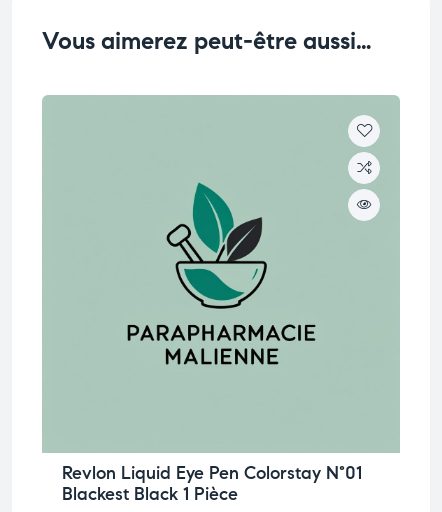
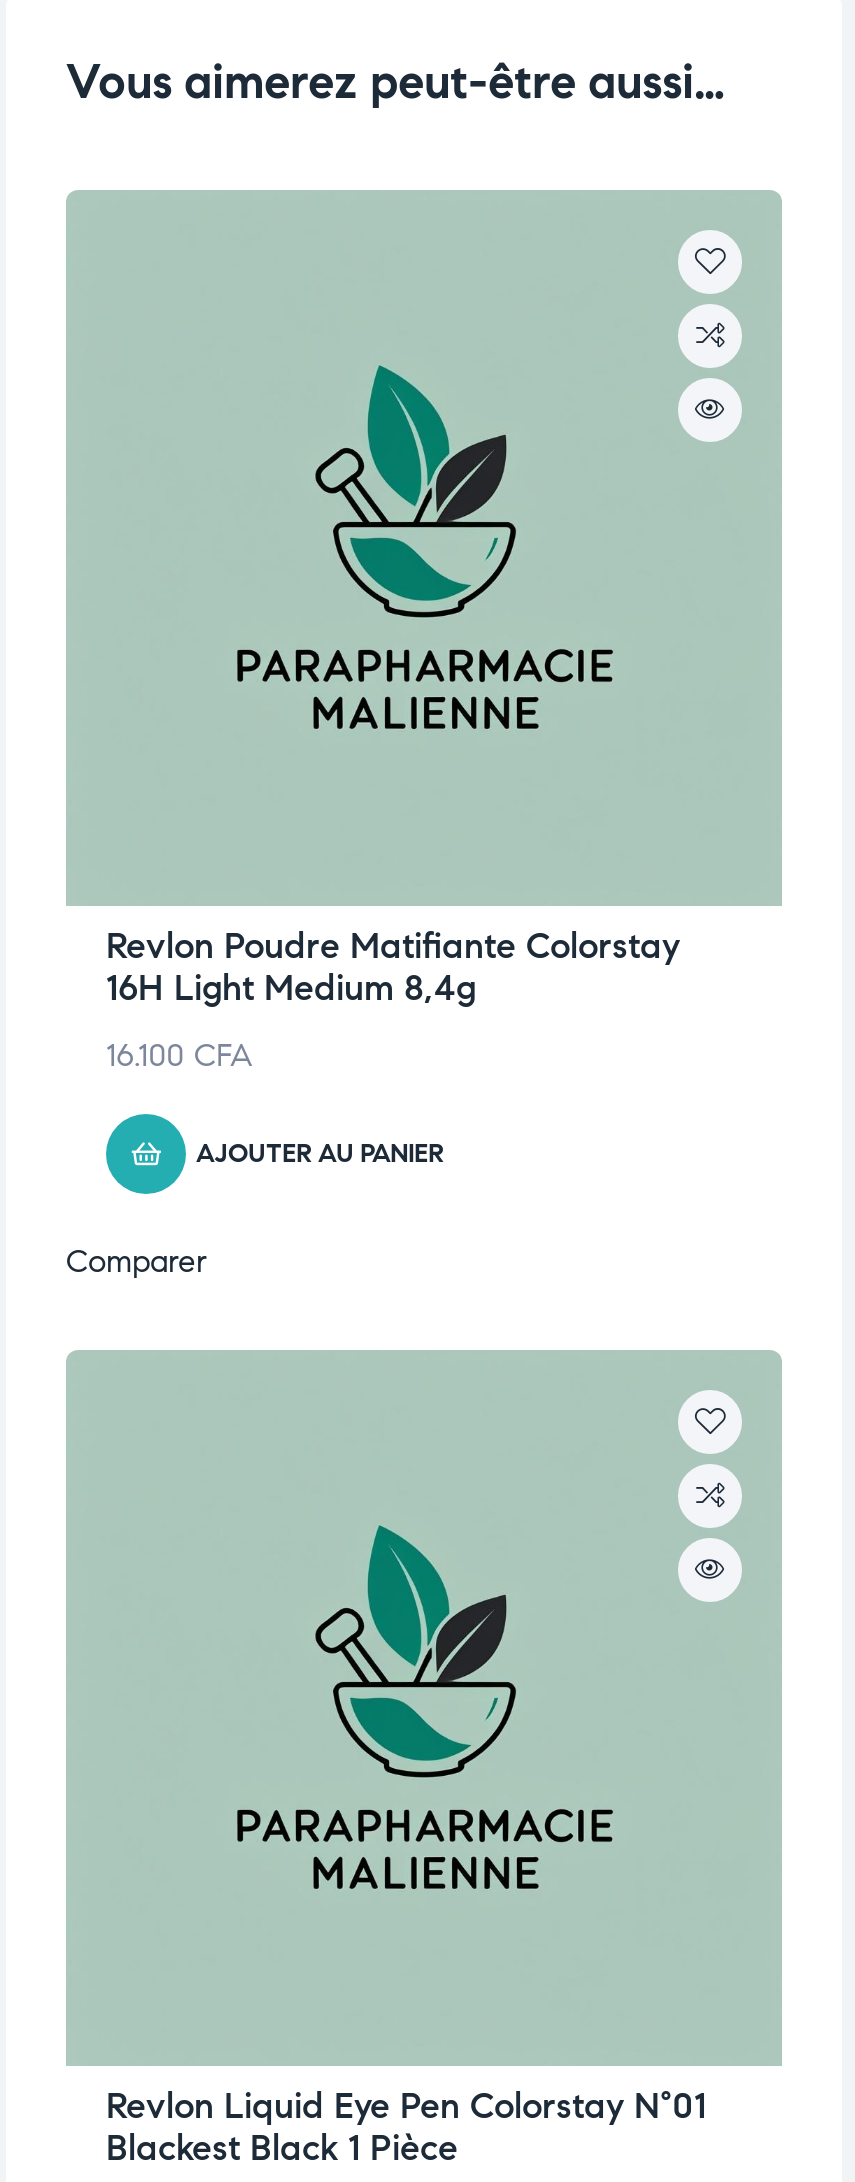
+ [image]
+ Revlon Poudre Matifiante Colorstay
+ 16H Light Medium 8,4g
+ 16.100 CFA
+ AJOUTER AU PANIER
+ Comparer
